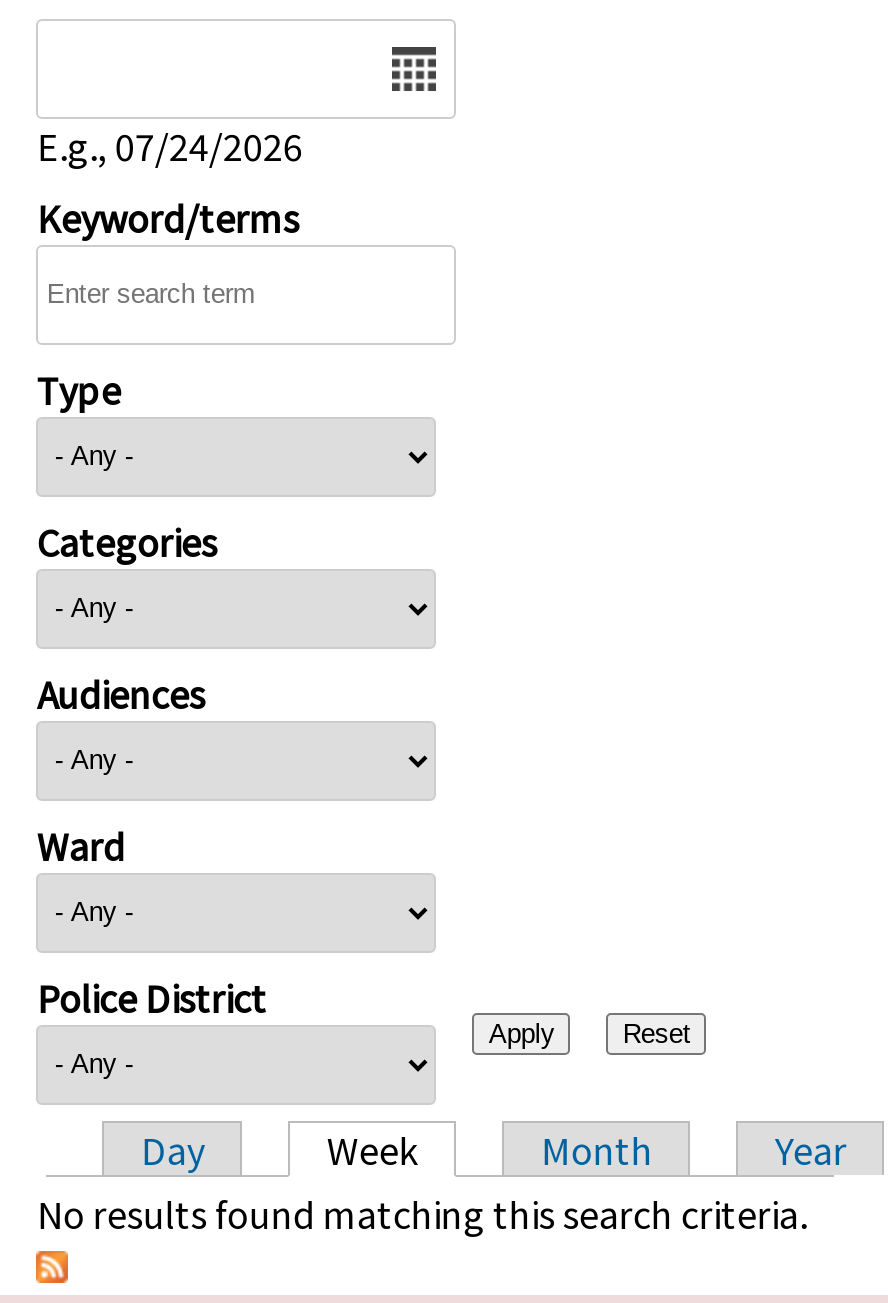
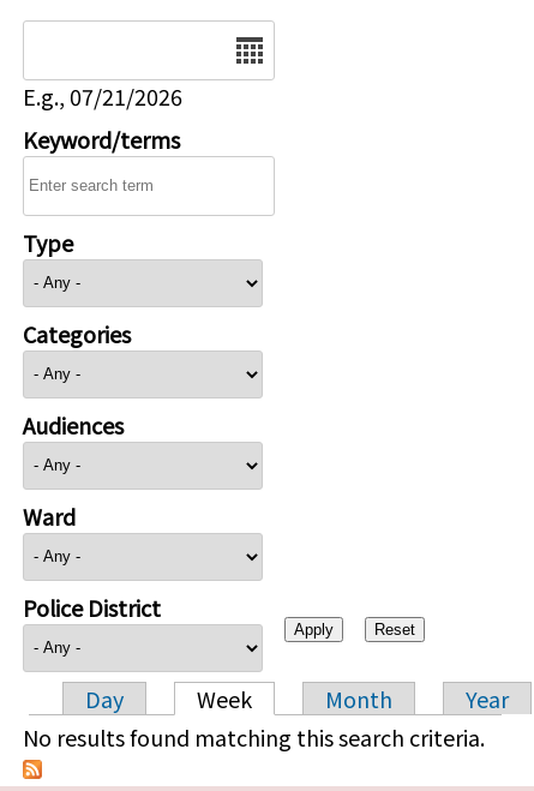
- E.g., 07/24/2026
+ E.g., 07/21/2026
